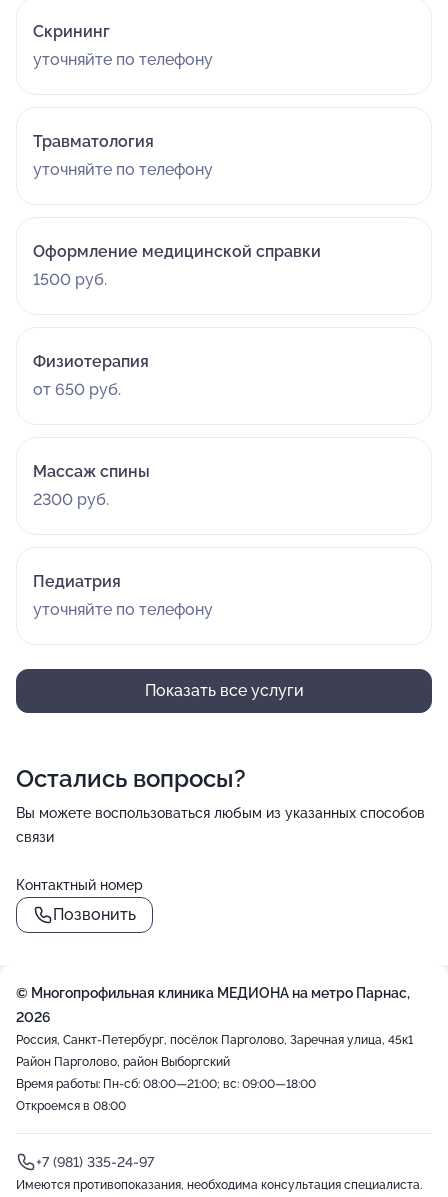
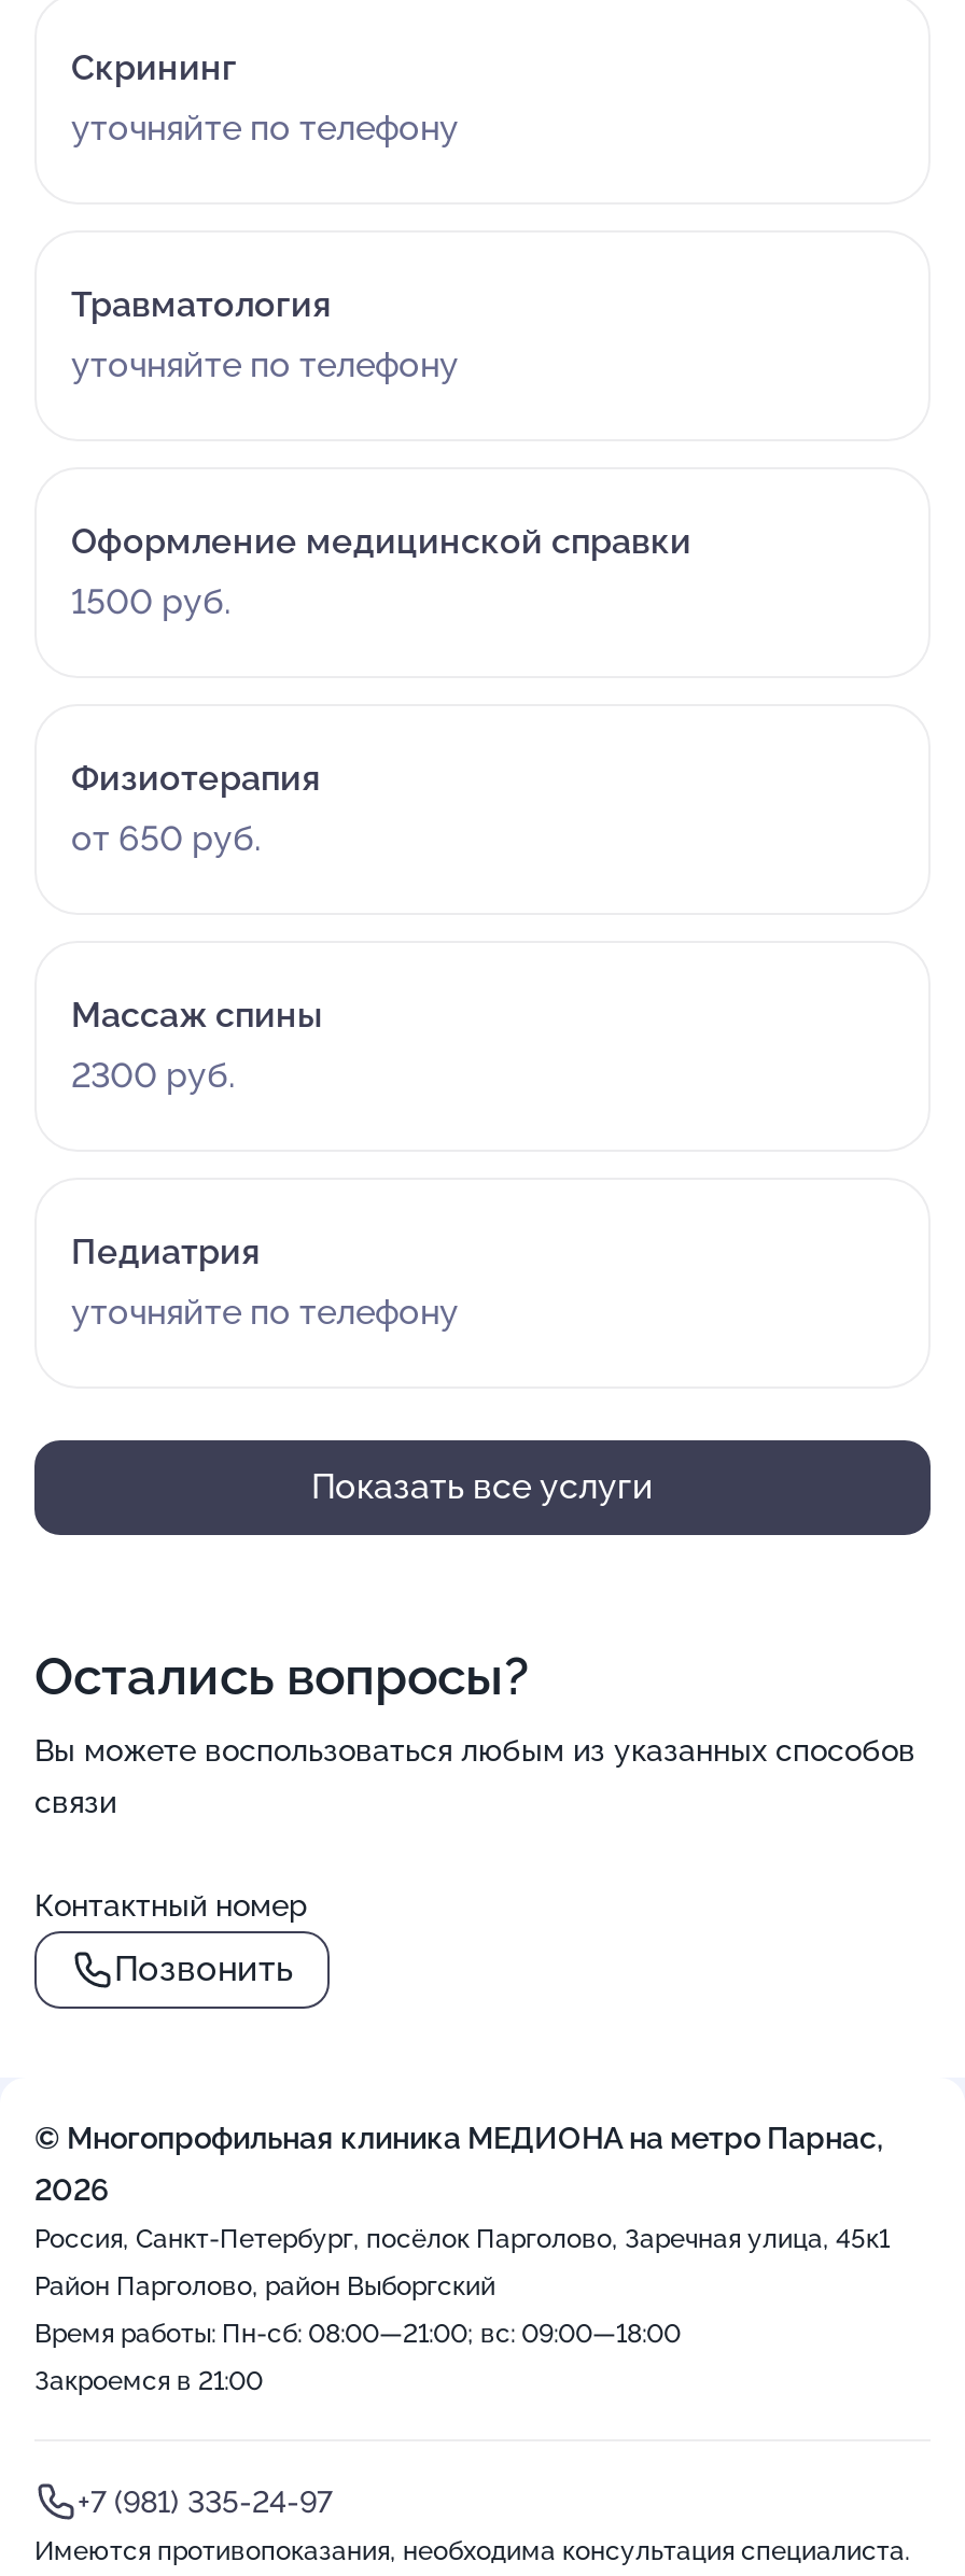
- Откроемся в 08:00
+ Закроемся в 21:00
